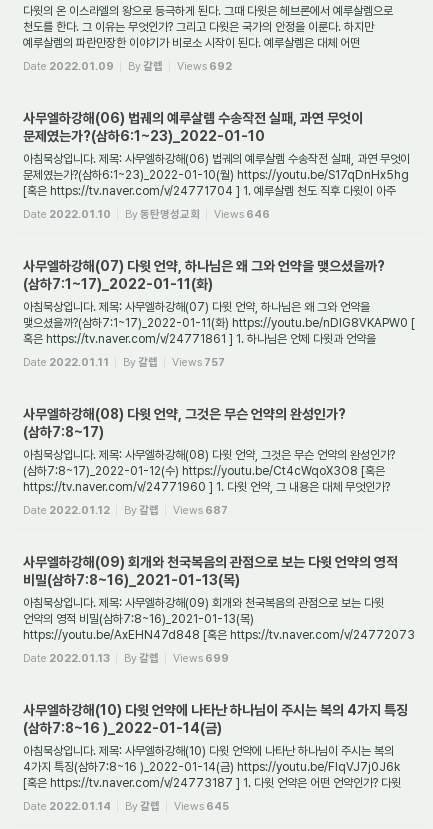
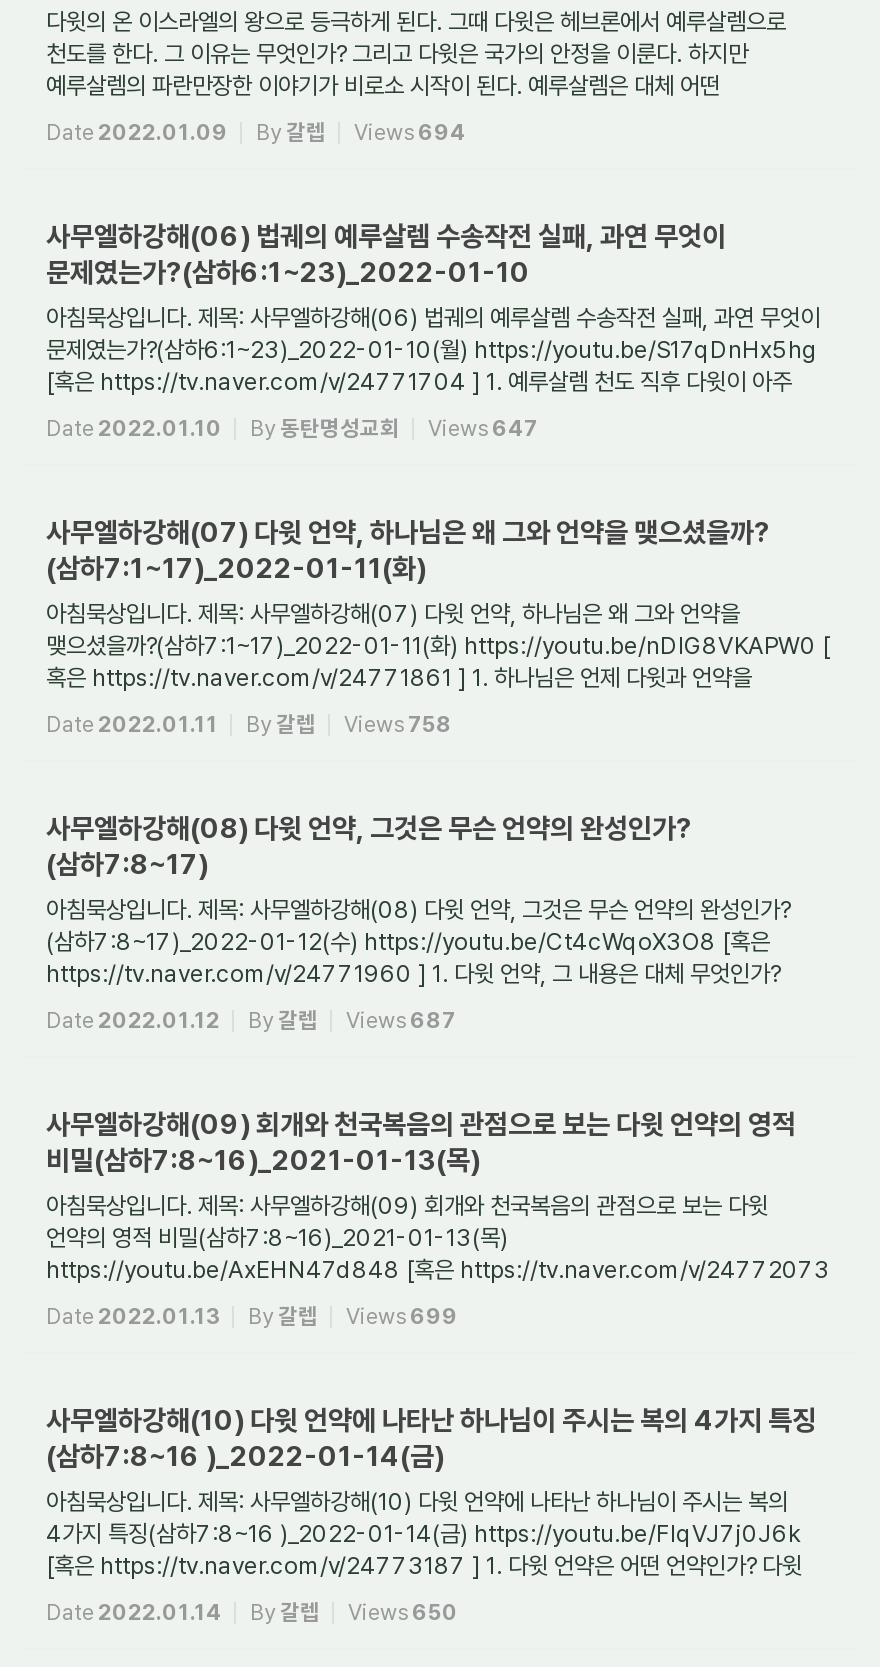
- Views 692
+ Views 694

- Date 2022.01.10 By 동탄명성교회 Views 646
+ Date 2022.01.10 By 동탄명성교회 Views 647

- Views 757
+ Views 758

- Views 645
+ Views 650
